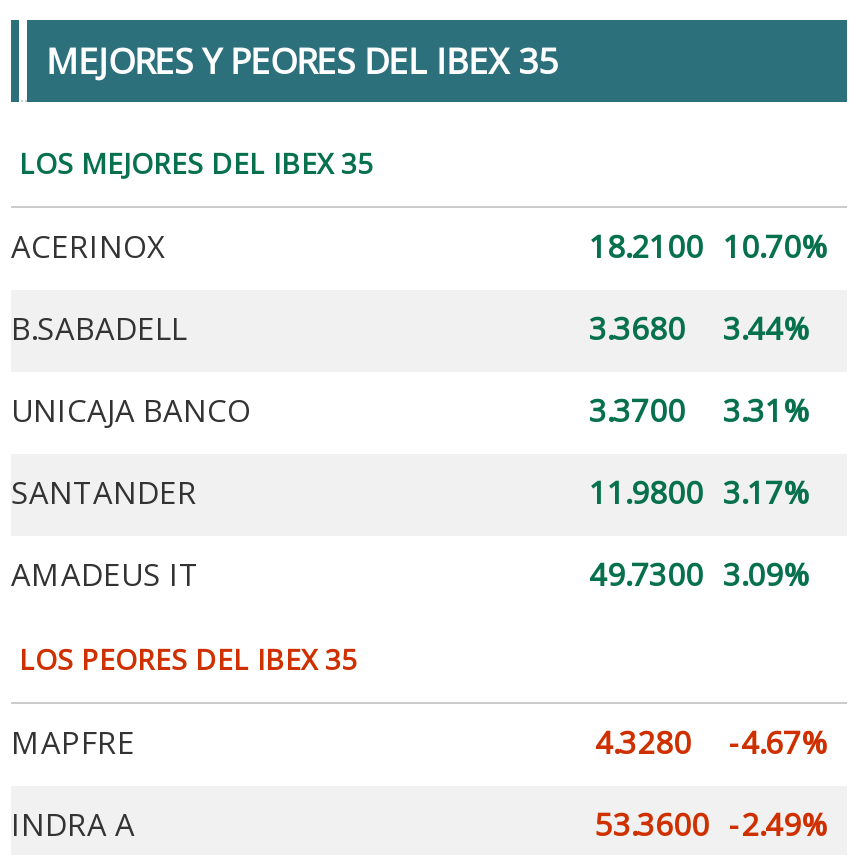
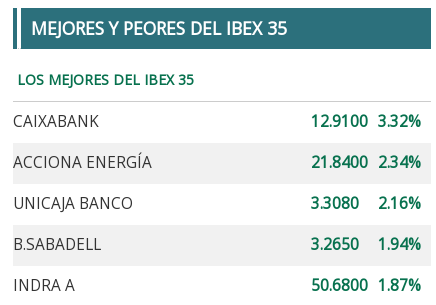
- ACERINOX
- 18.2100 10.70%
+ CAIXABANK
+ 12.9100 3.32%

- B.SABADELL
- 3.3680
- 3.44%
+ ACCIONA ENERGÍA
+ 21.8400 2.34%

- 3.3700
- 3.31%
- SANTANDER
- 11.9800 3.17%
- AMADEUS IT
- 49.7300 3.09%
- LOS PEORES DEL IBEX 35
- MAPFRE
- 4.3280
- -4.67%
+ 3.3080
+ 2.16%
+ B.SABADELL
+ 3.2650
+ 1.94%

- 53.3600 -2.49%
+ 50.6800 1.87%
